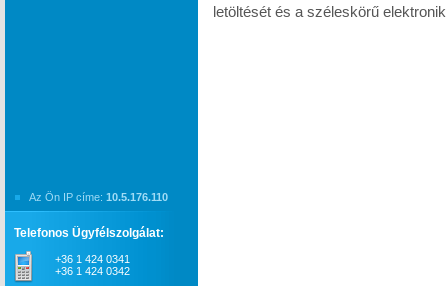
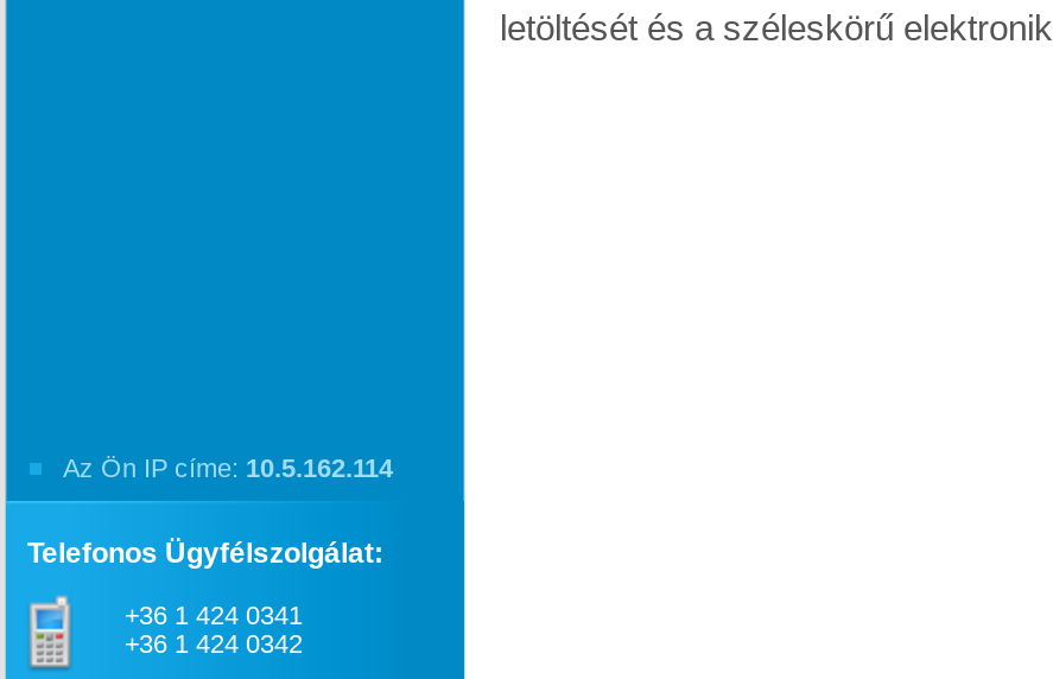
- Az Ön IP címe: 10.5.176.110
+ Az Ön IP címe: 10.5.162.114
